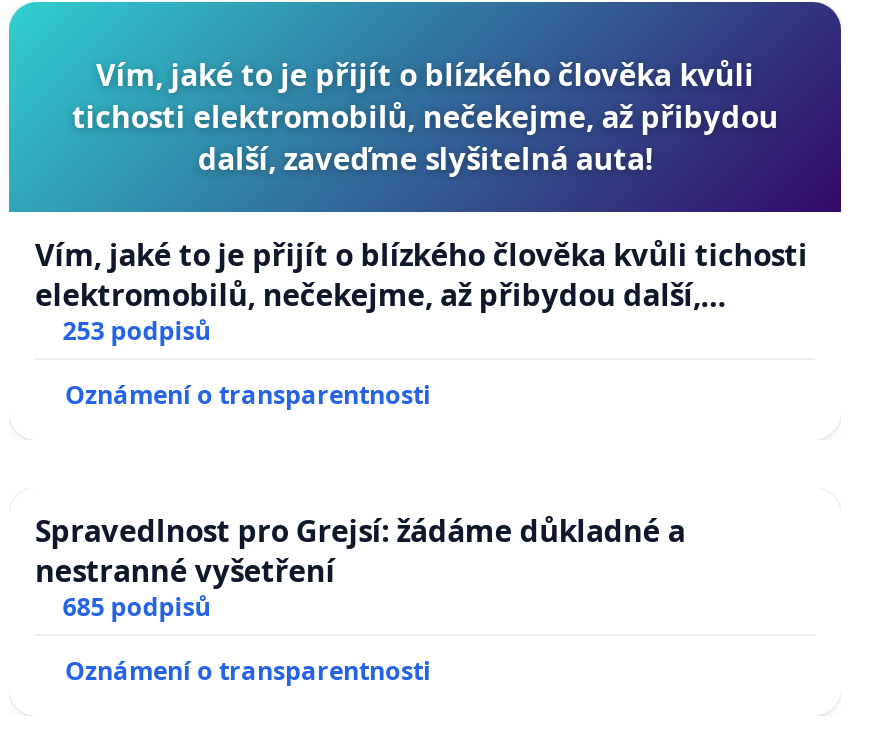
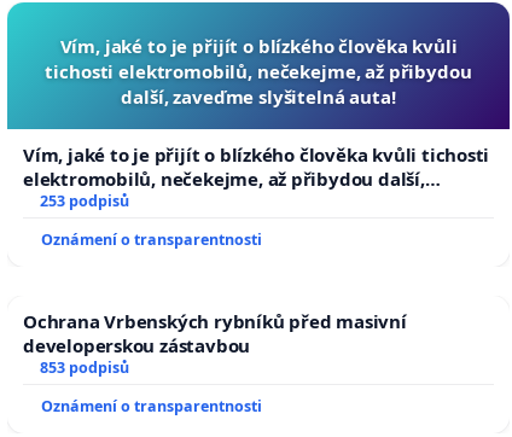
- Spravedlnost pro Grejsí: žádáme důkladné a
- nestranné vyšetření
- 685 podpisů
+ Ochrana Vrbenských rybníků před masivní
+ developerskou zástavbou
+ 853 podpisů
